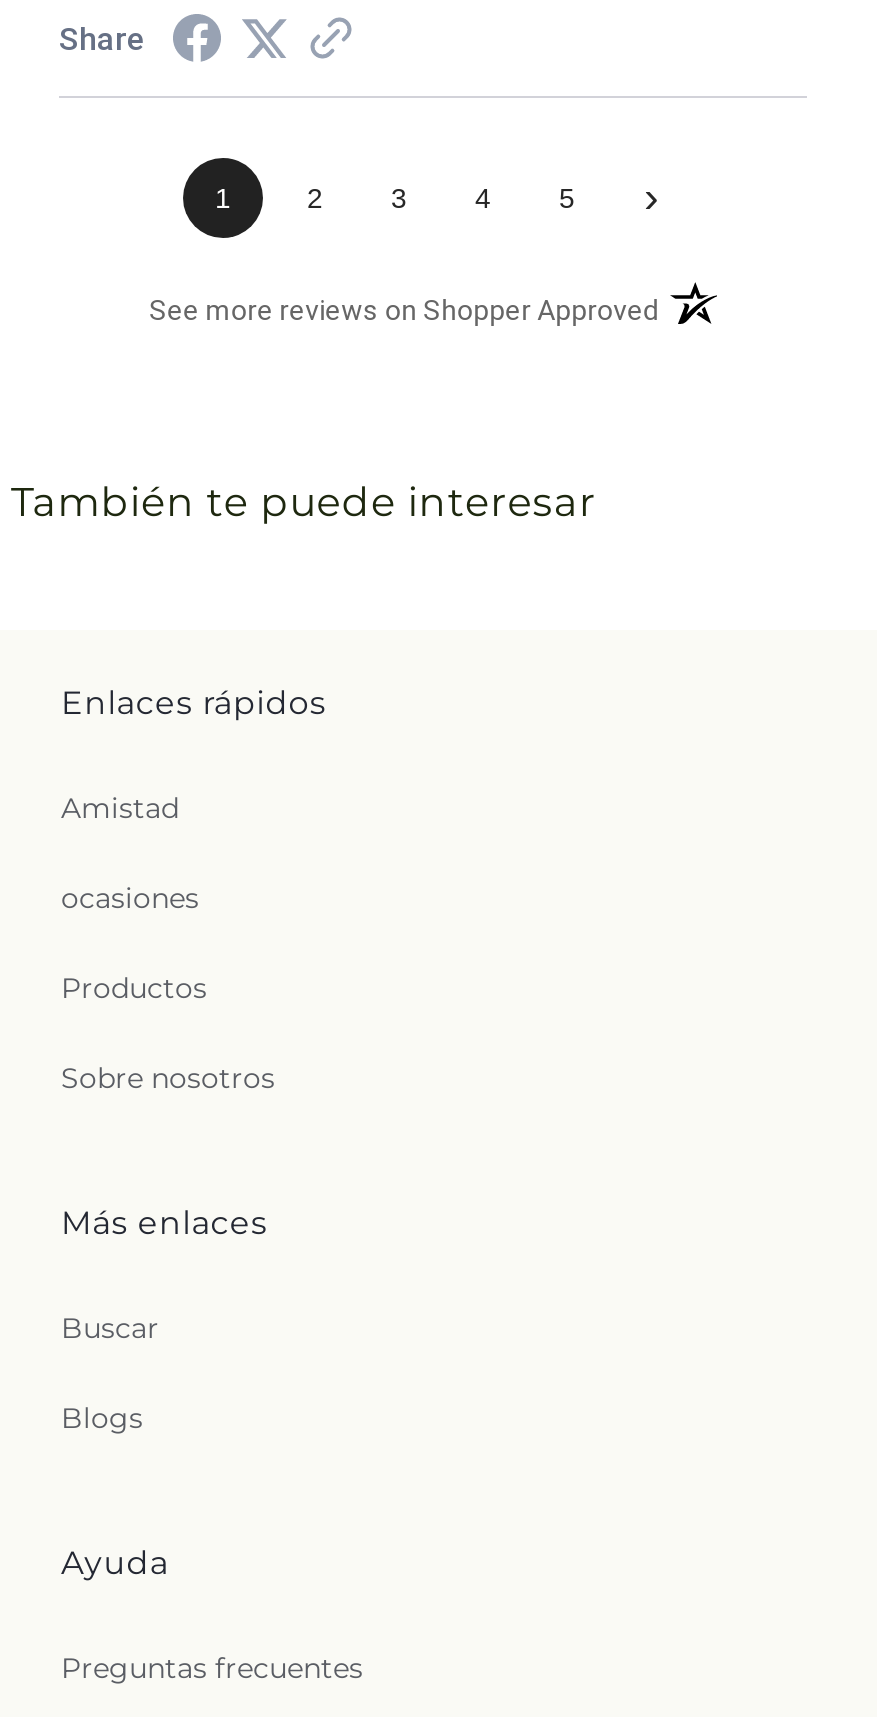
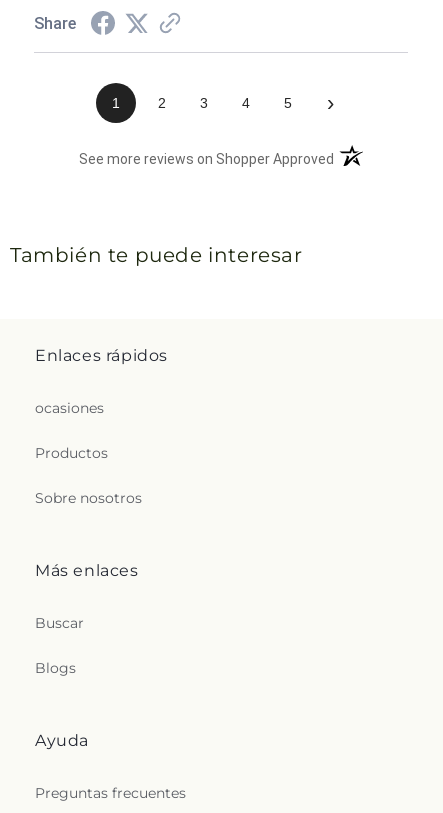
- Amistad
